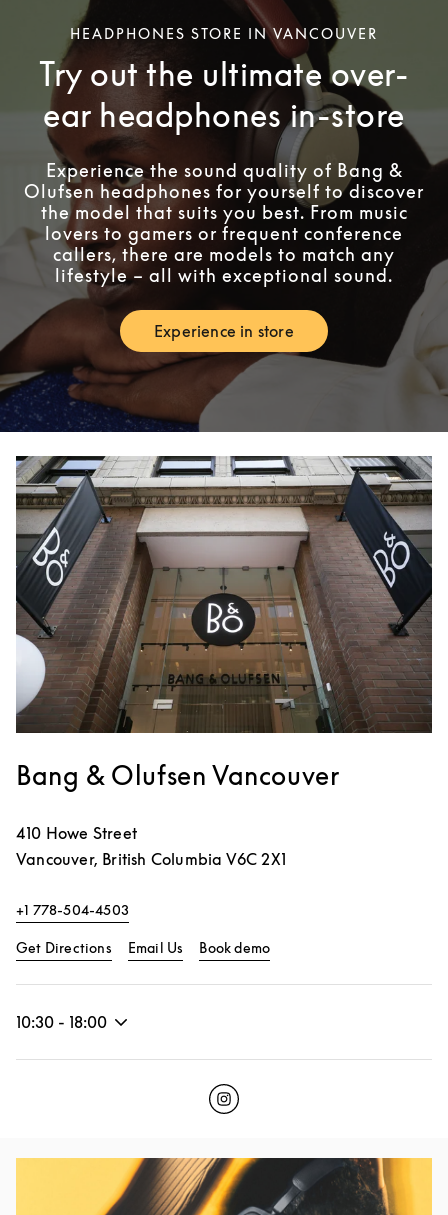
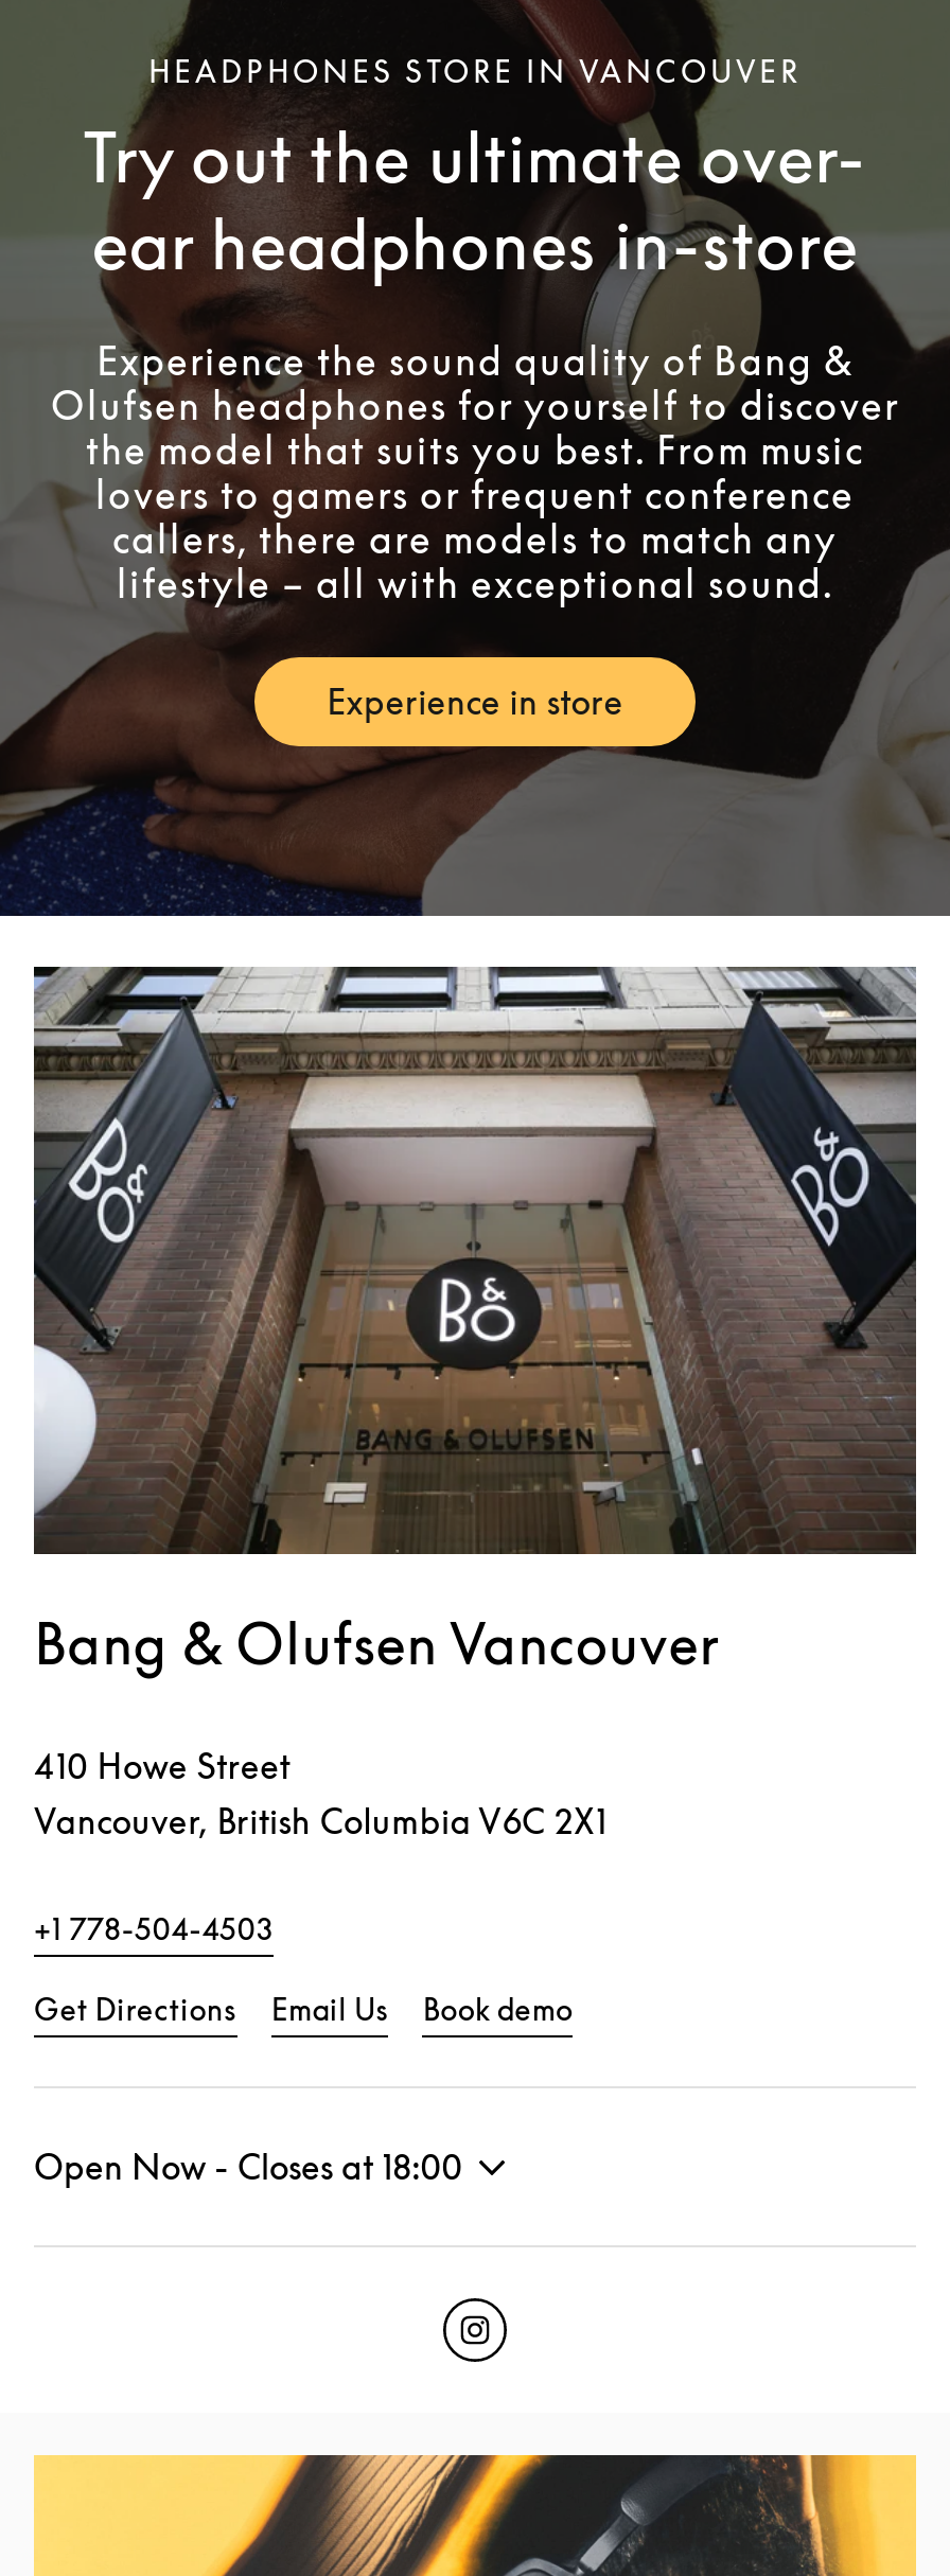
- 10:30 - 18:00
+ Open Now - Closes at 18:00
